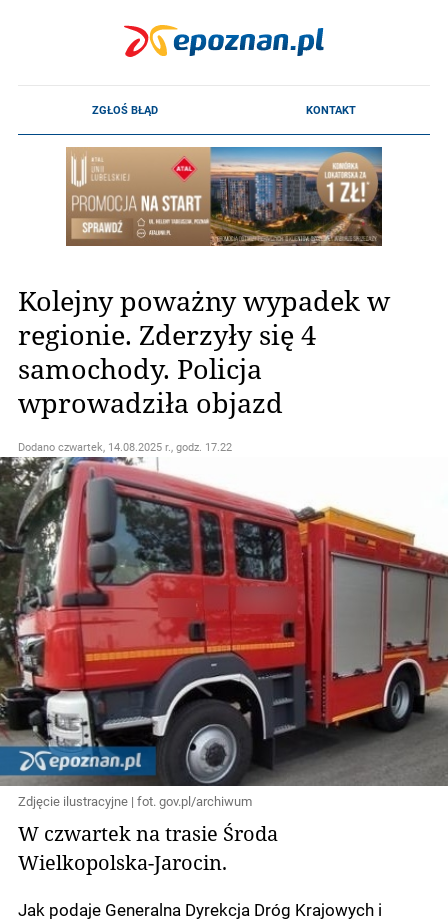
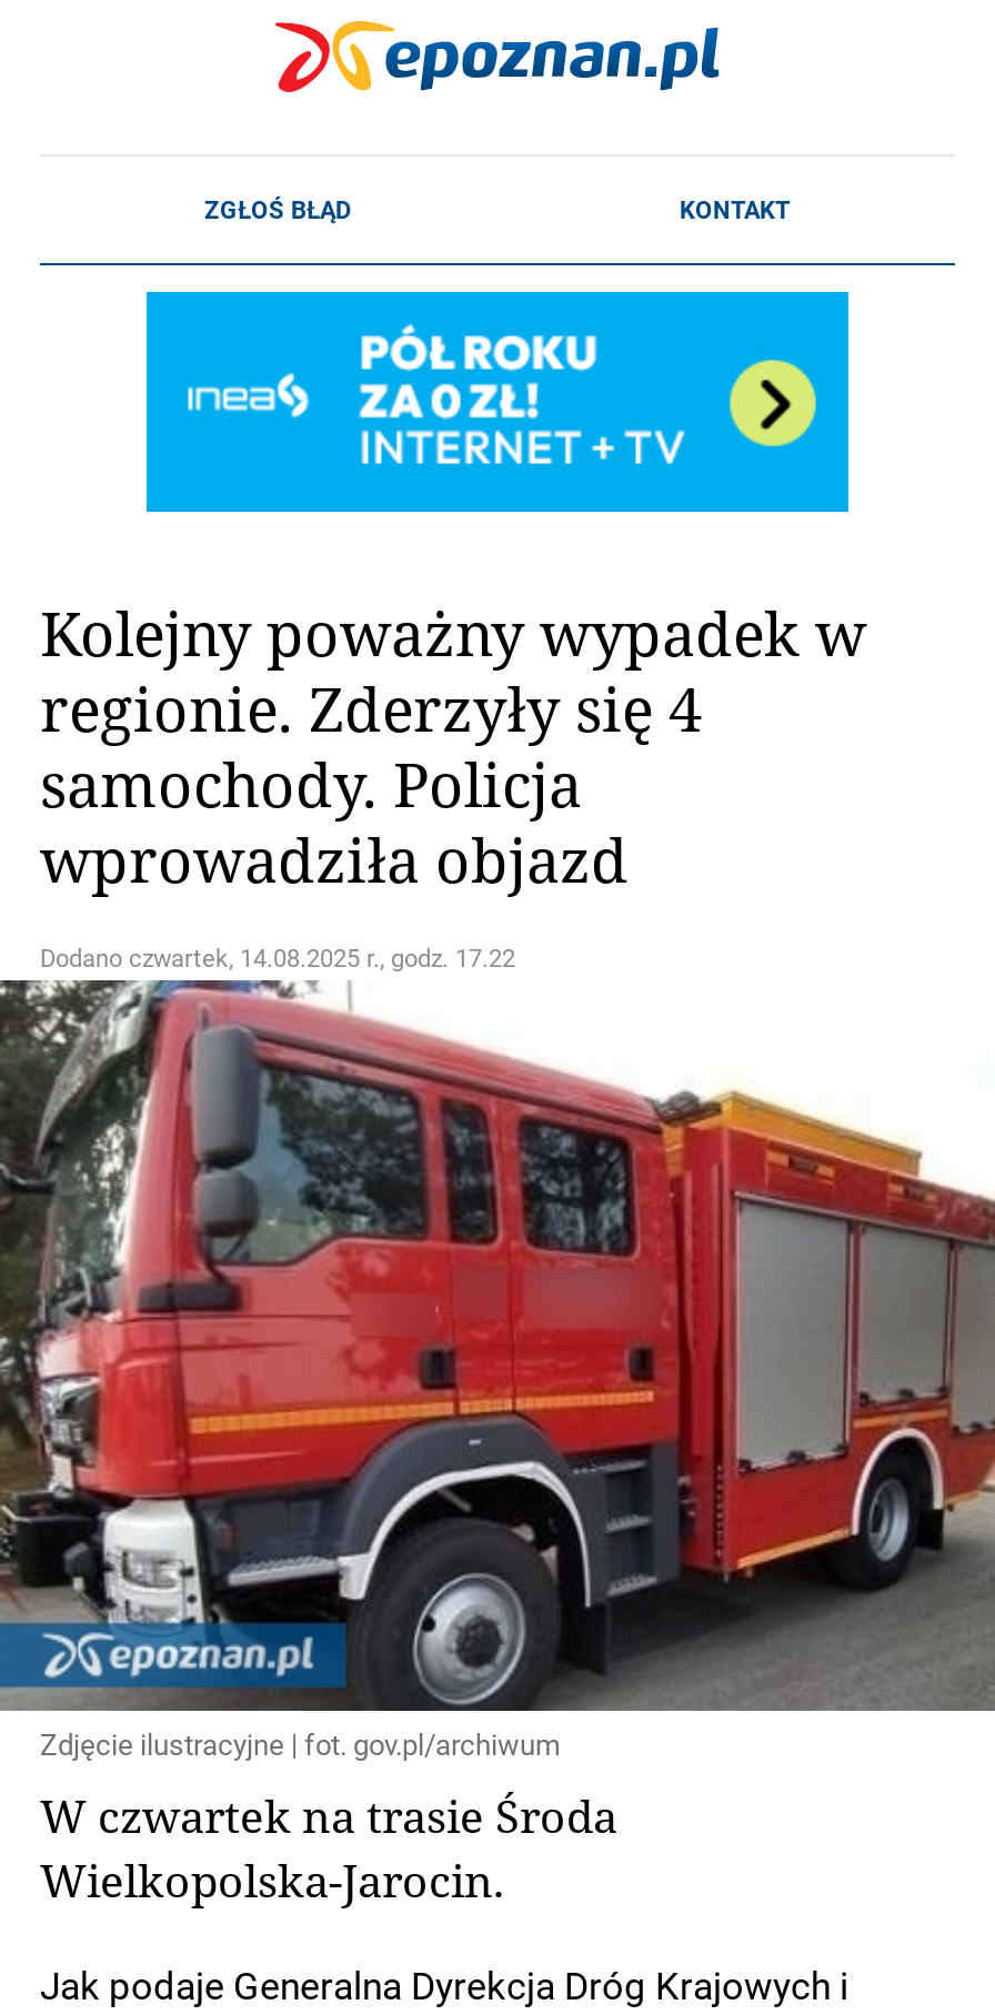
- [image]
+ [image]
